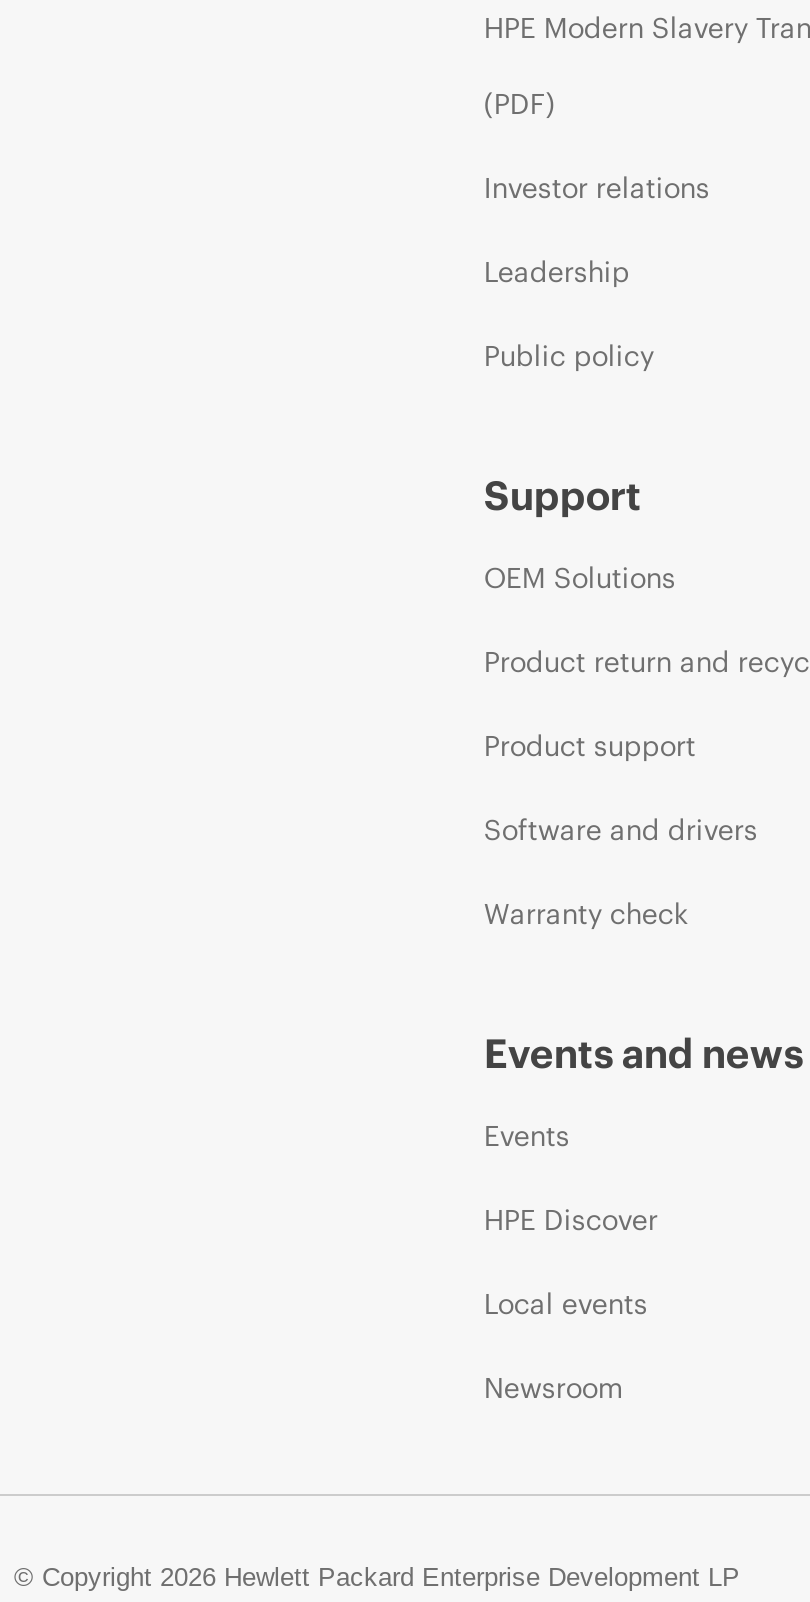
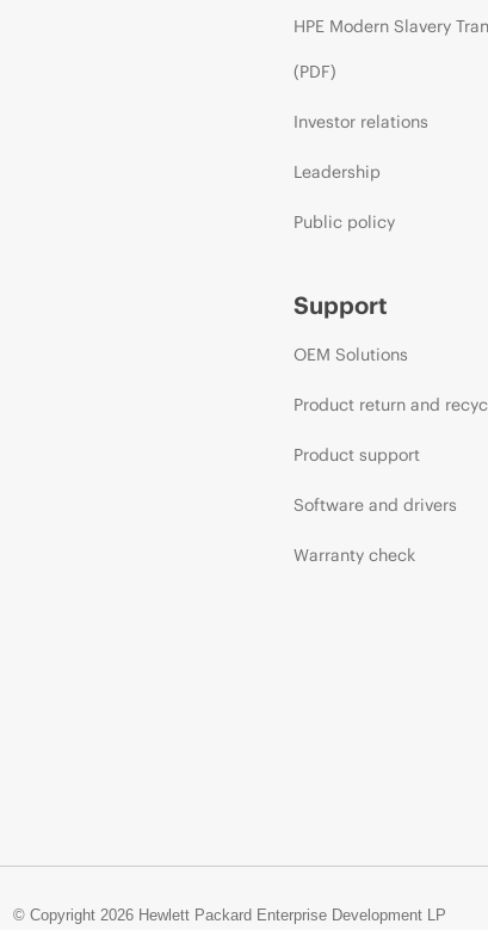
- Events and news
- Events
- HPE Discover
- Local events
- Newsroom
